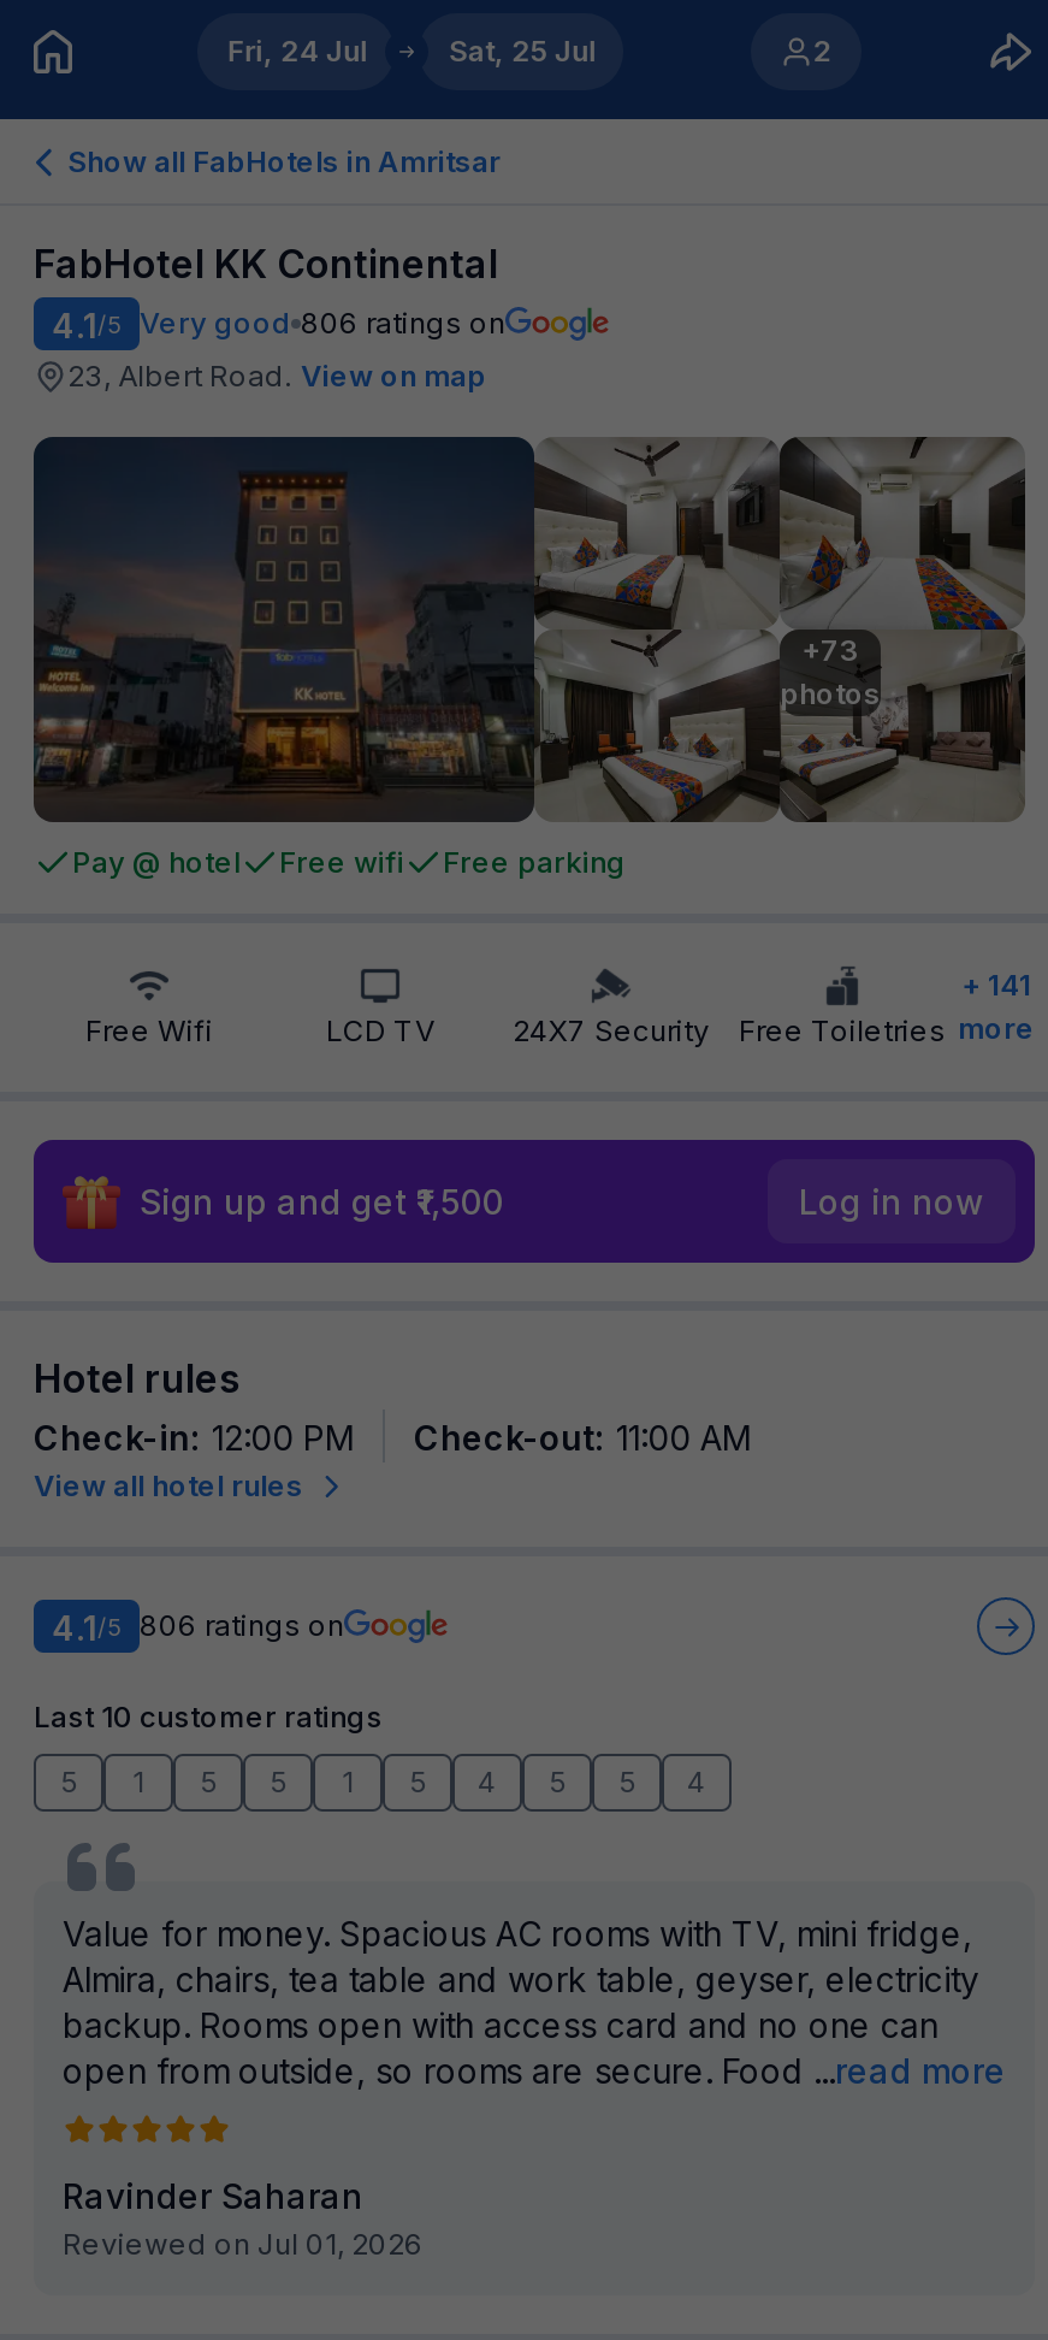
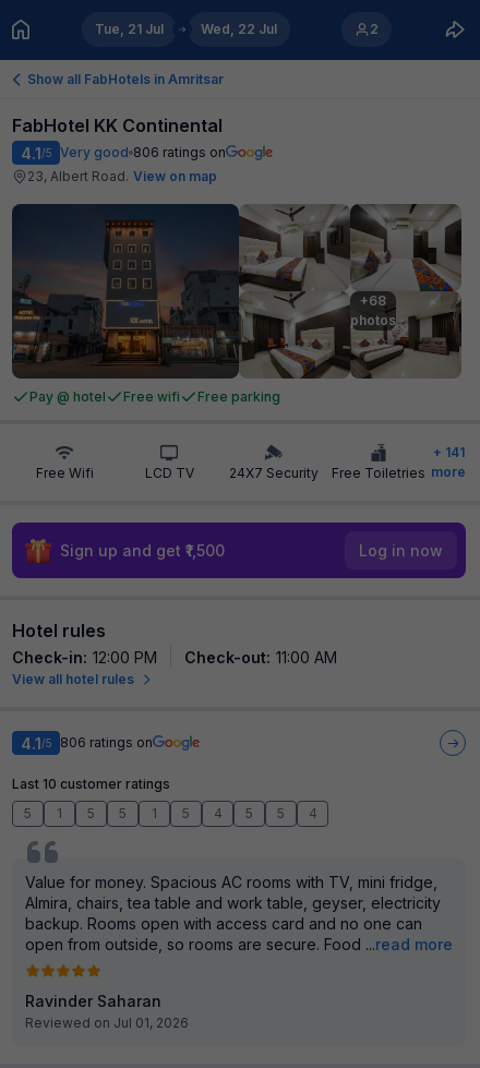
- Fri, 24 Jul
+ Tue, 21 Jul

- Sat, 25 Jul
+ Wed, 22 Jul

- +73
+ +68
